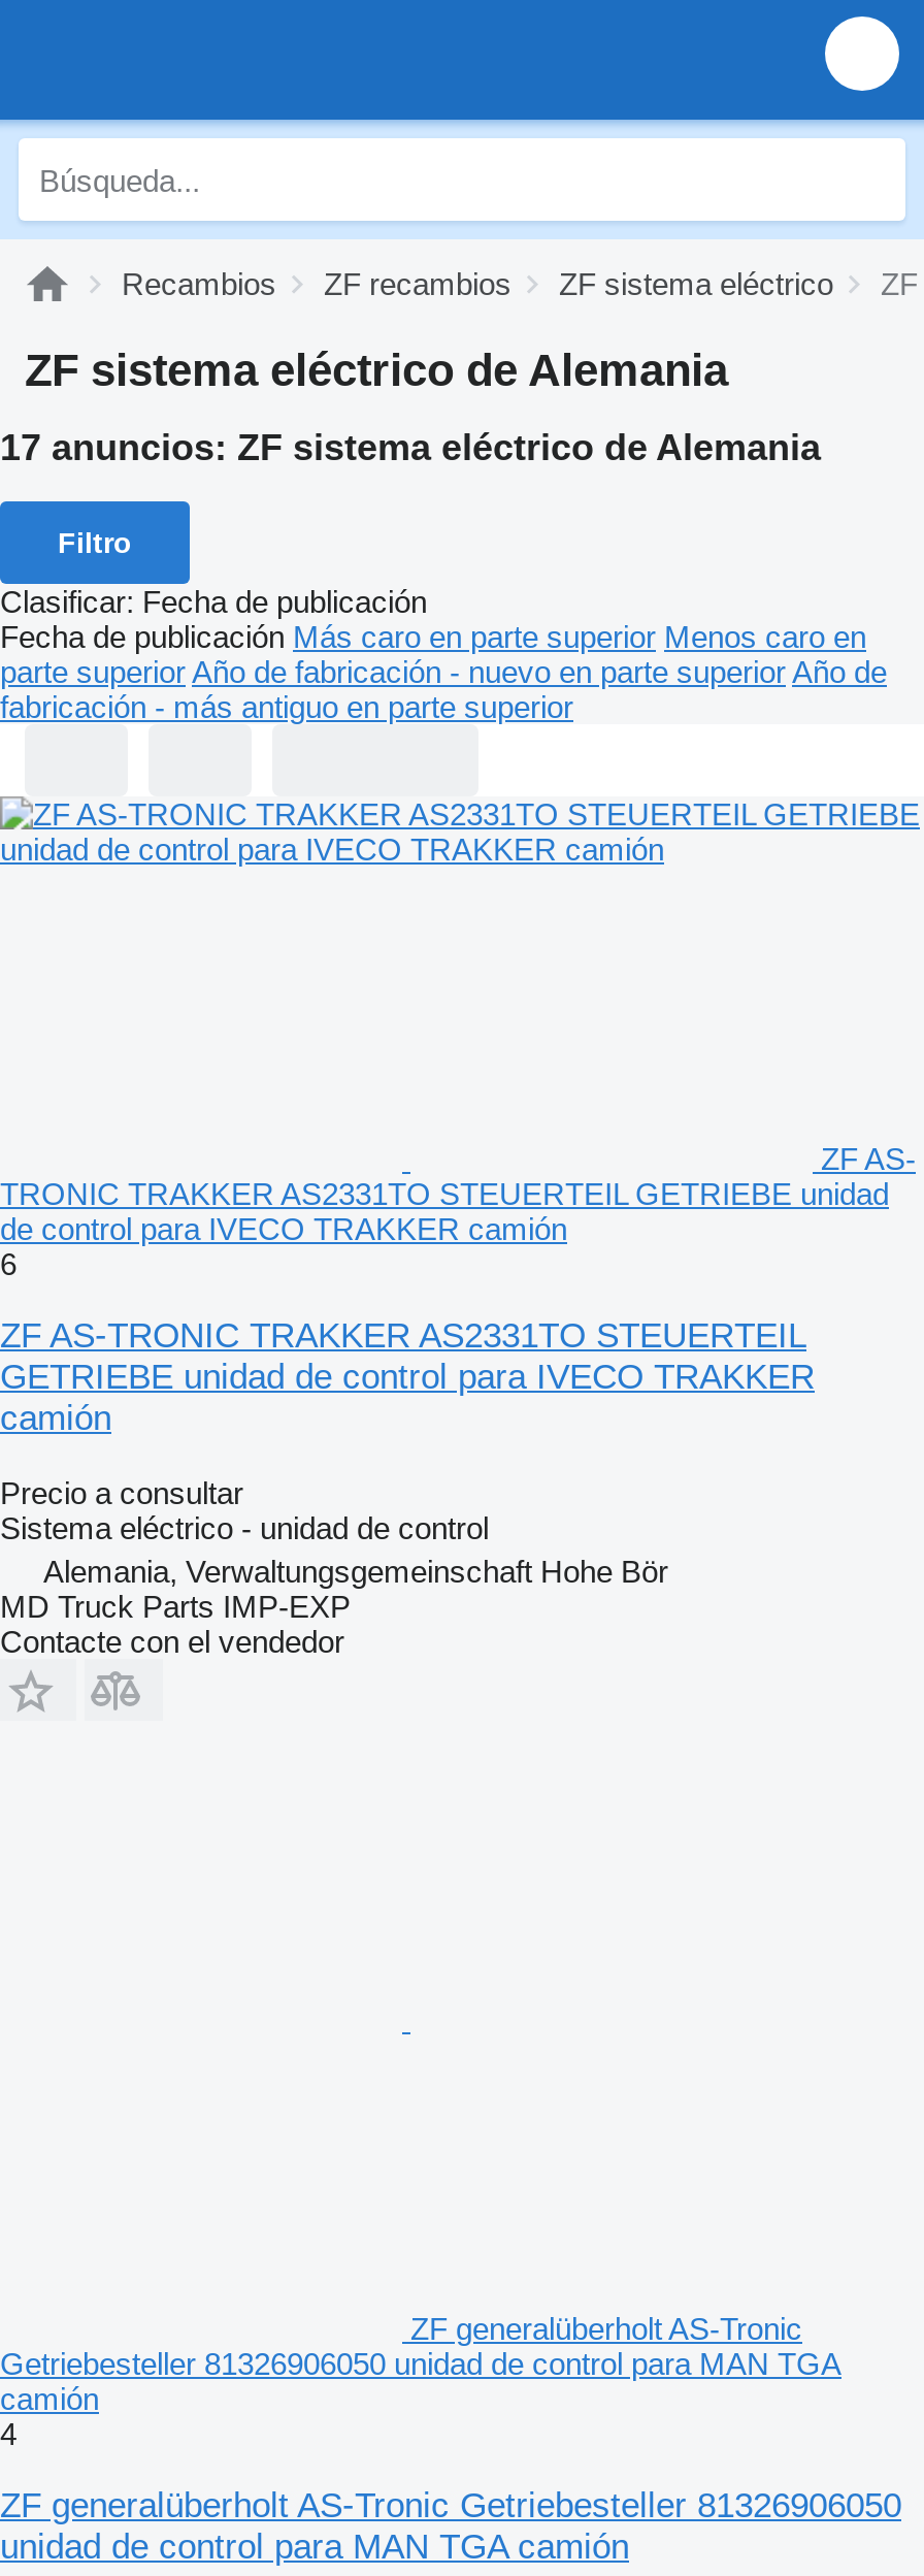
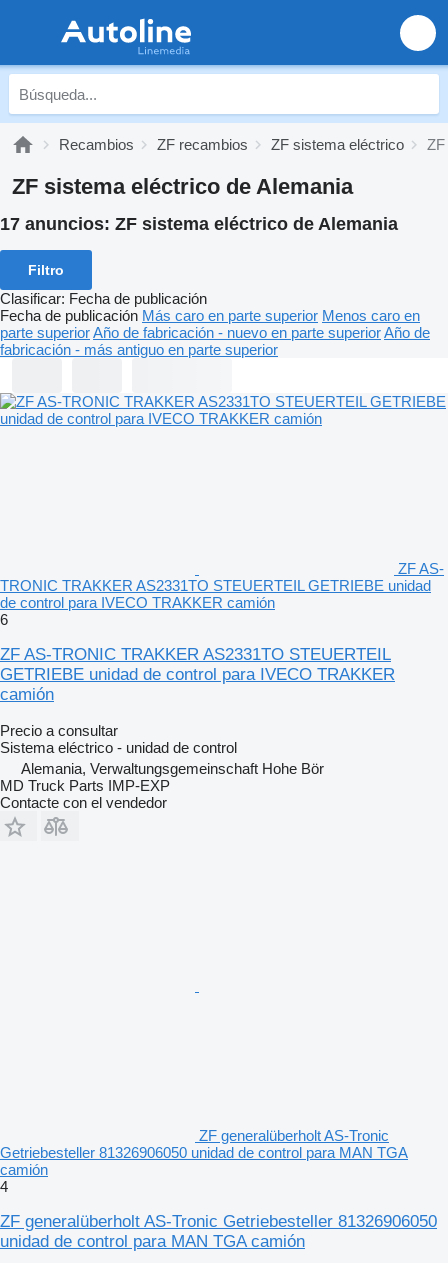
+ [image]
